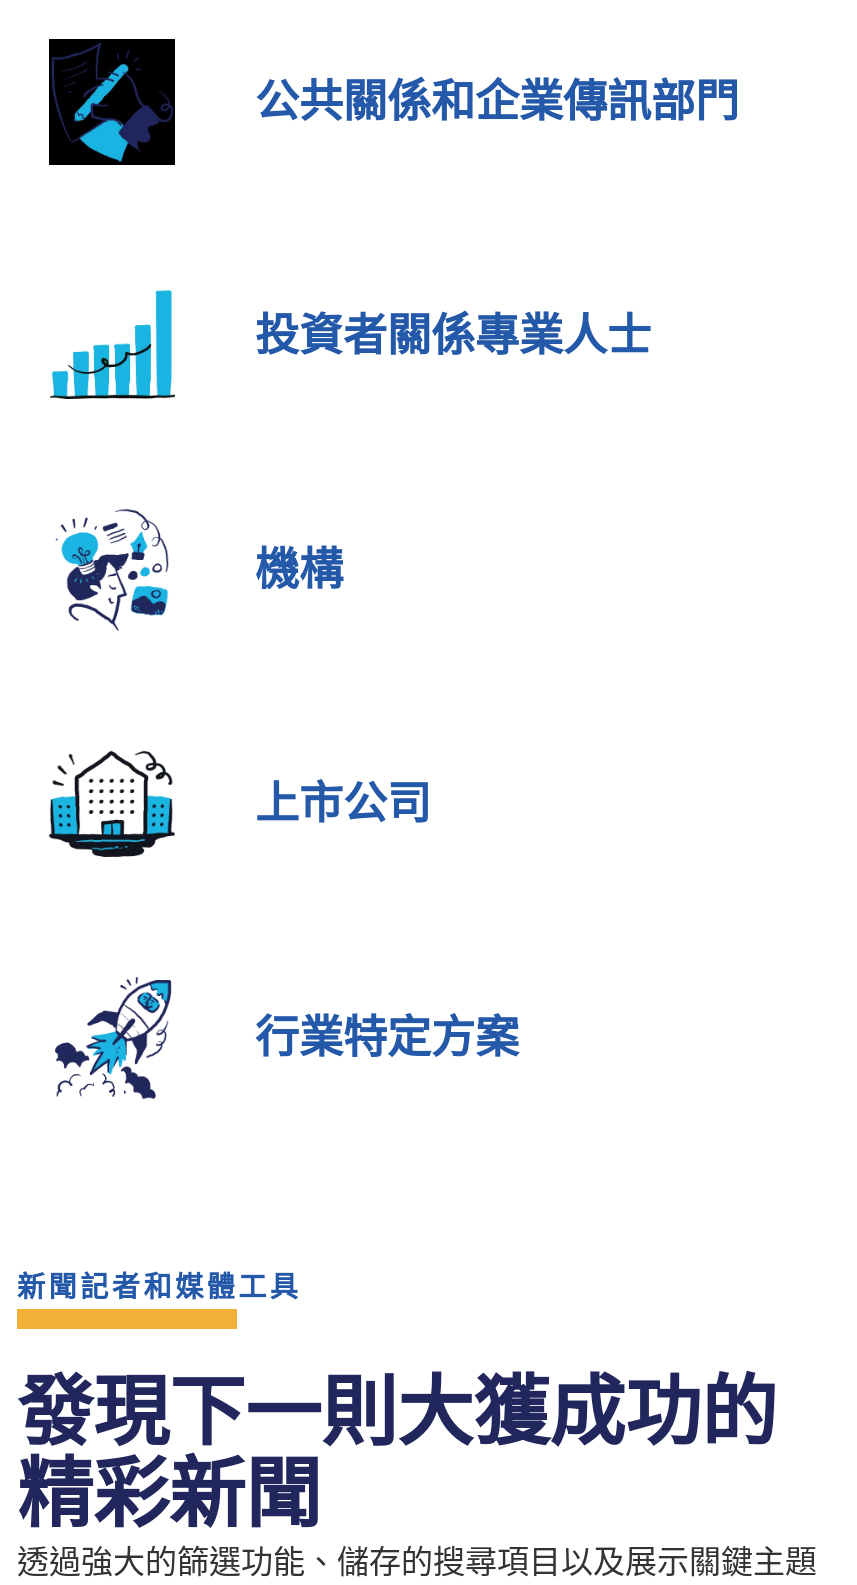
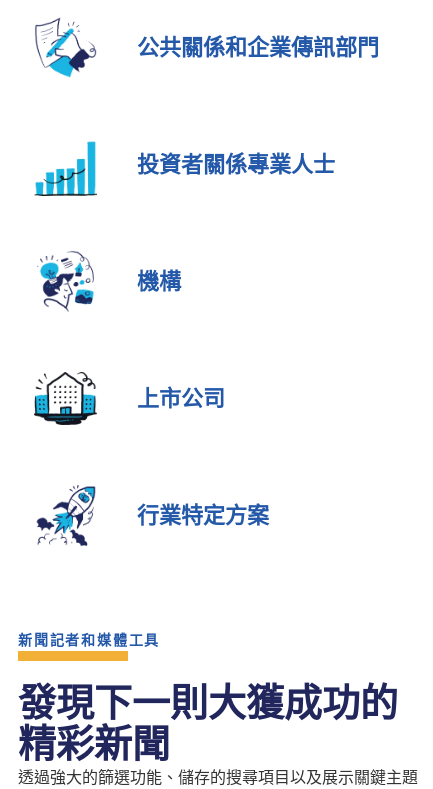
- [image]
+ [image]
